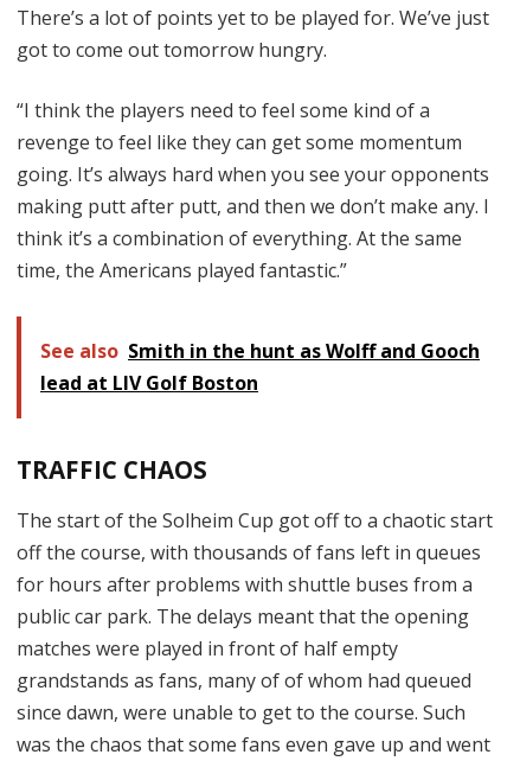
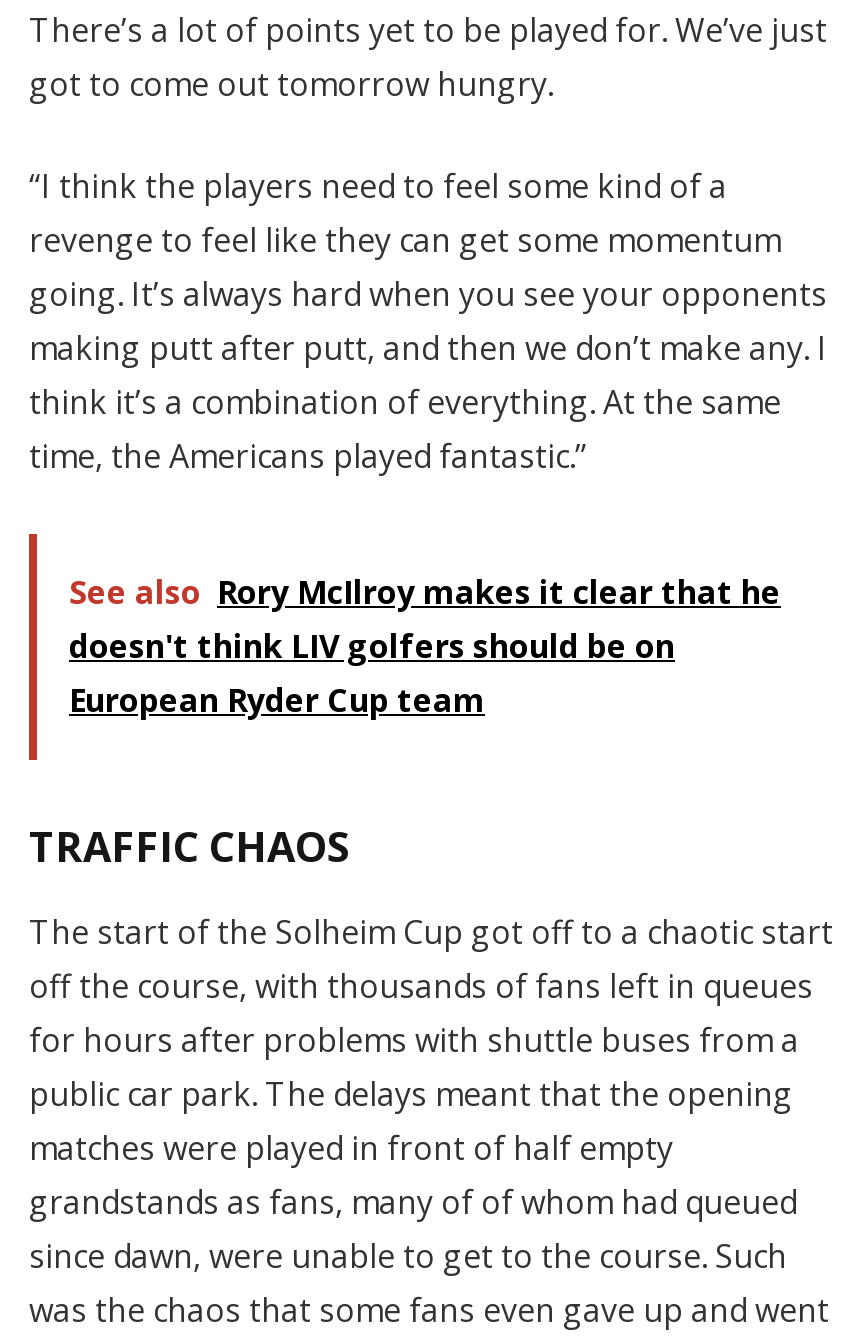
- See also Smith in the hunt as Wolff and Gooch
- lead at LIV Golf Boston
+ See also Rory McIlroy makes it clear that he
+ doesn't think LIV golfers should be on
+ European Ryder Cup team
